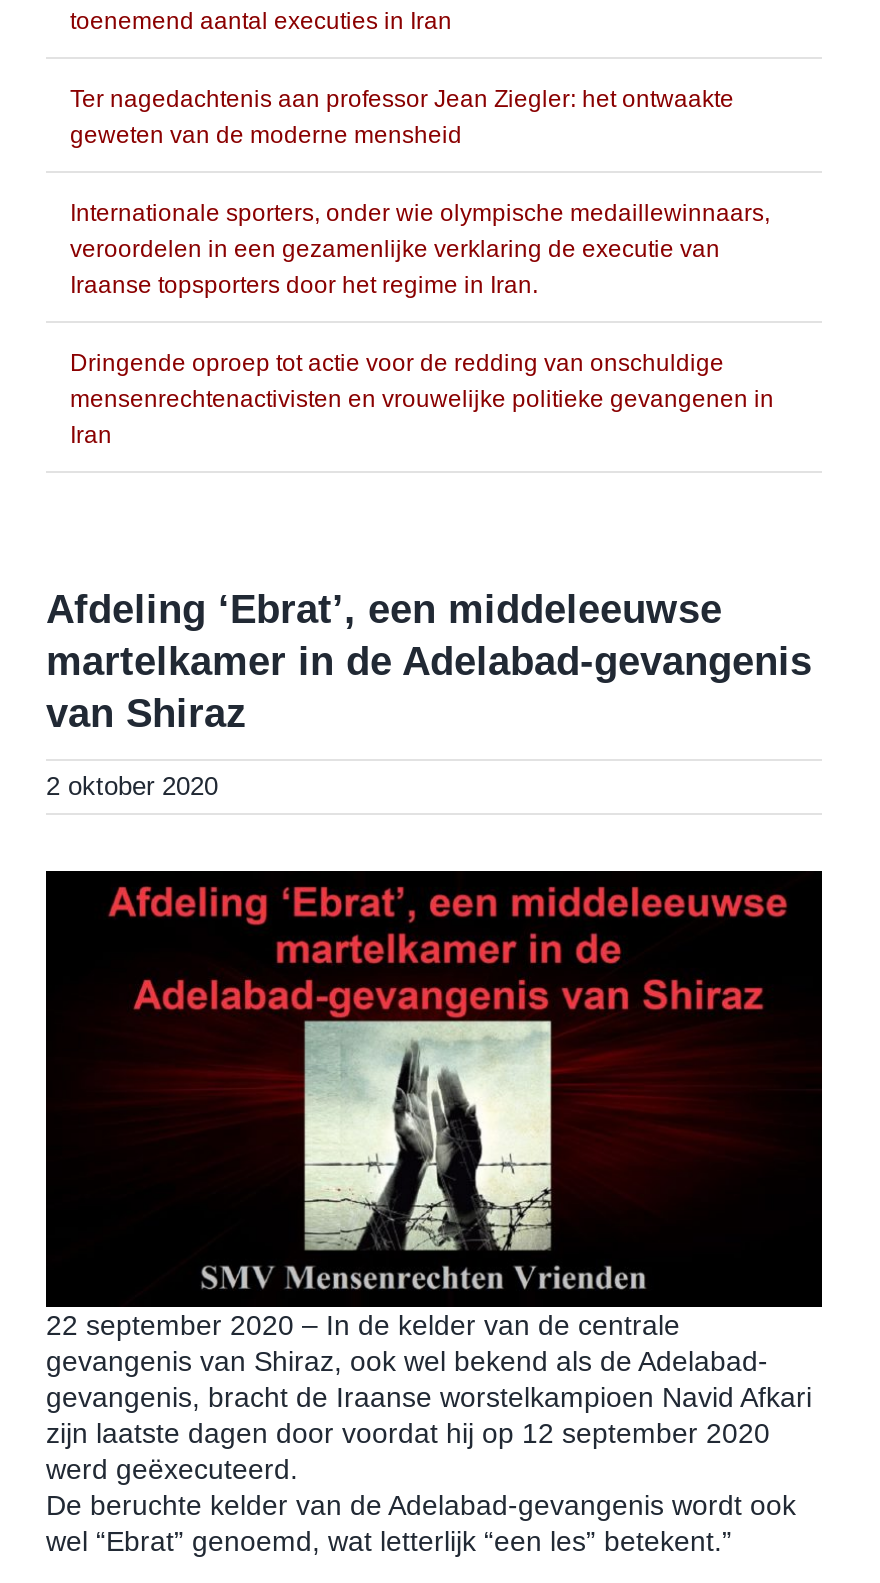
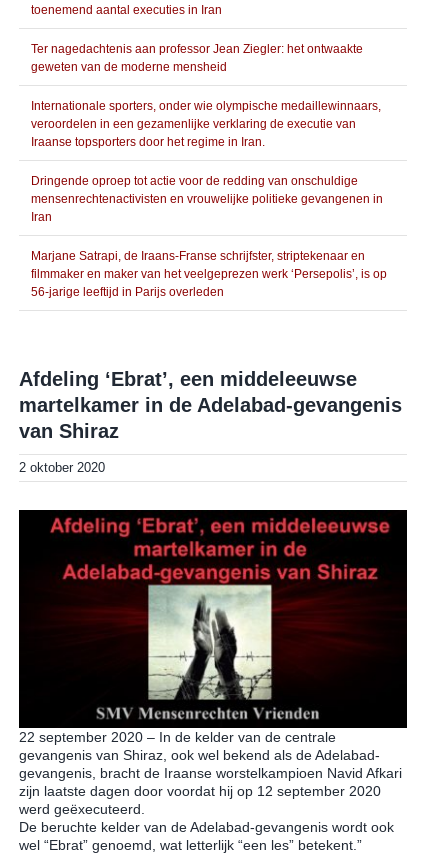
+ Marjane Satrapi, de Iraans-Franse schrijfster, striptekenaar en
+ filmmaker en maker van het veelgeprezen werk ‘Persepolis’, is op
+ 56-jarige leeftijd in Parijs overleden
